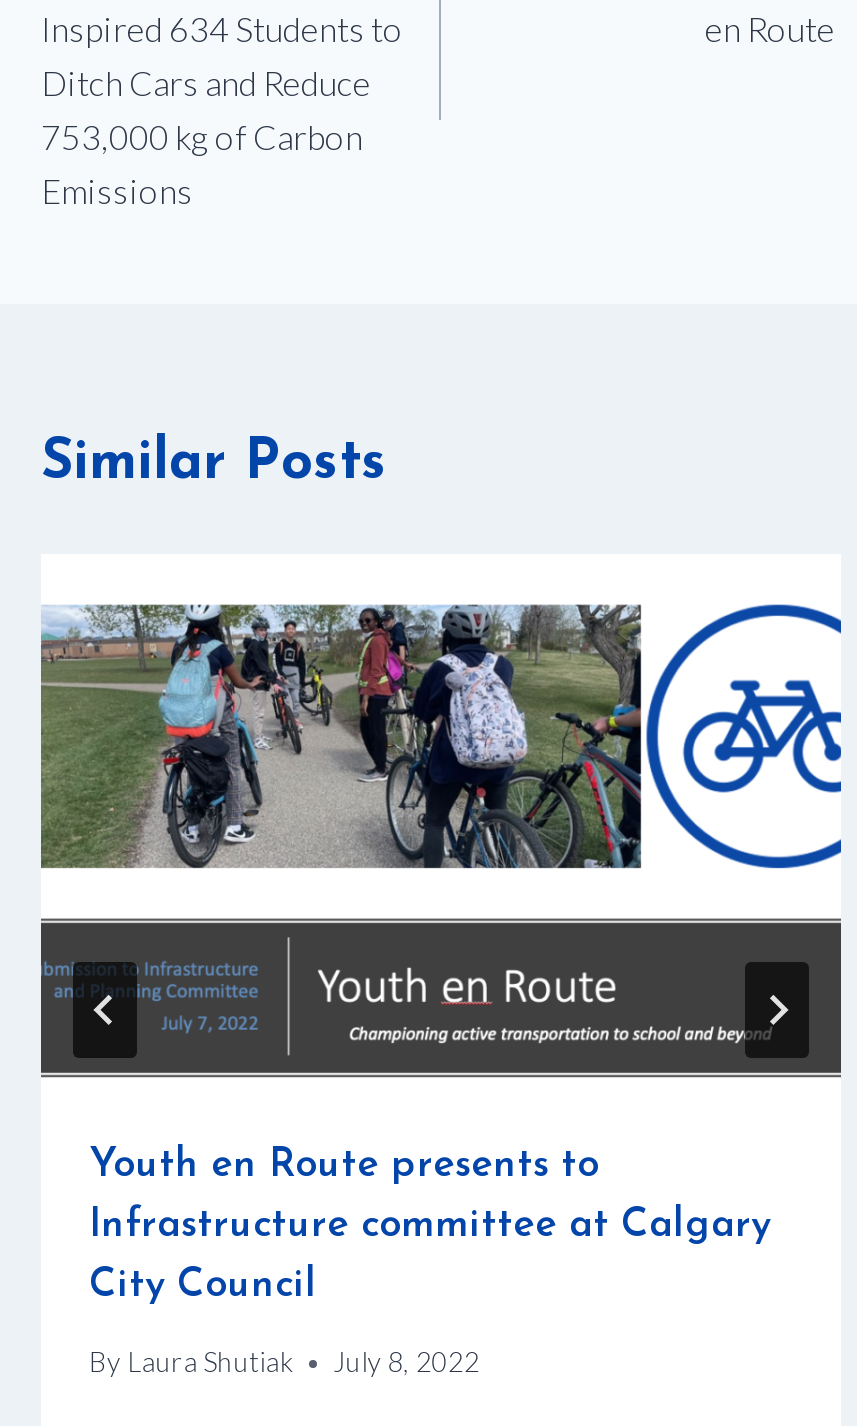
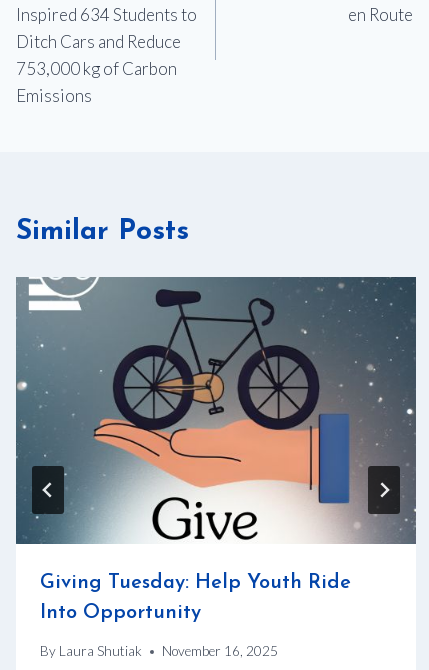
- [image]
- Youth en Route presents to
- Infrastructure committee at Calgary
- City Council
+ [image]
+ Giving Tuesday: Help Youth Ride
+ Into Opportunity

- By Laura Shutiak July 8, 2022
+ By Laura Shutiak November 16, 2025
